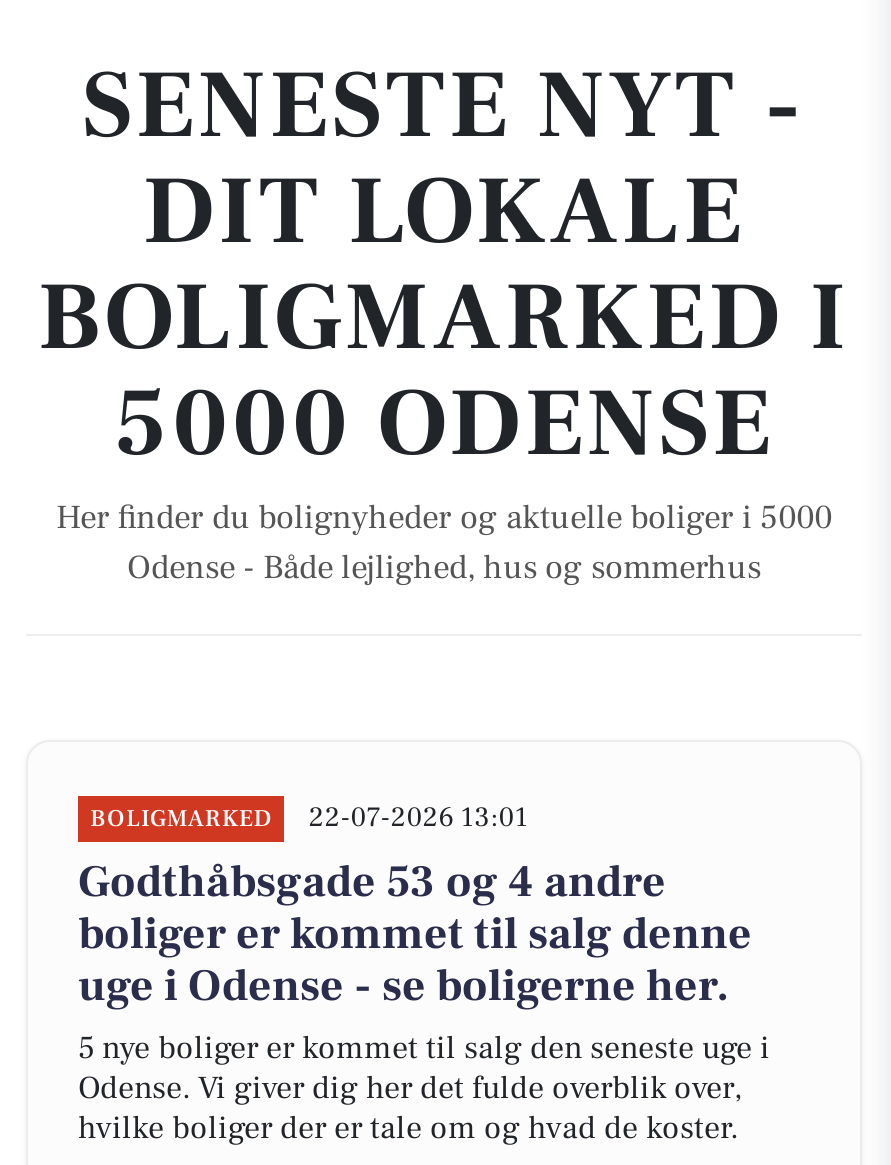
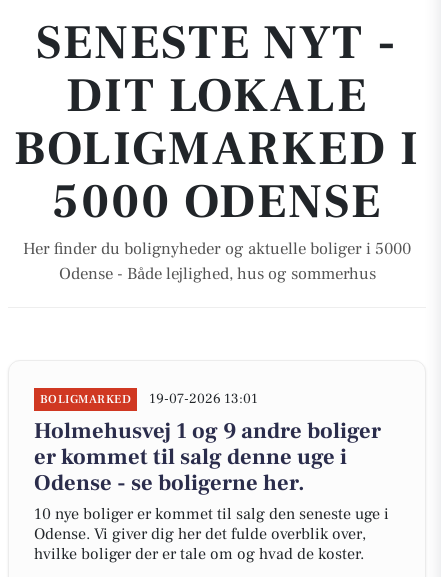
- 22-07-2026 13:01
- Godthåbsgade 53 og 4 andre
- boliger er kommet til salg denne
- uge i Odense - se boligerne her.
- 5 nye boliger er kommet til salg den seneste uge i
+ 19-07-2026 13:01
+ Holmehusvej 1 og 9 andre boliger
+ er kommet til salg denne uge i
+ Odense - se boligerne her.
+ 10 nye boliger er kommet til salg den seneste uge i
